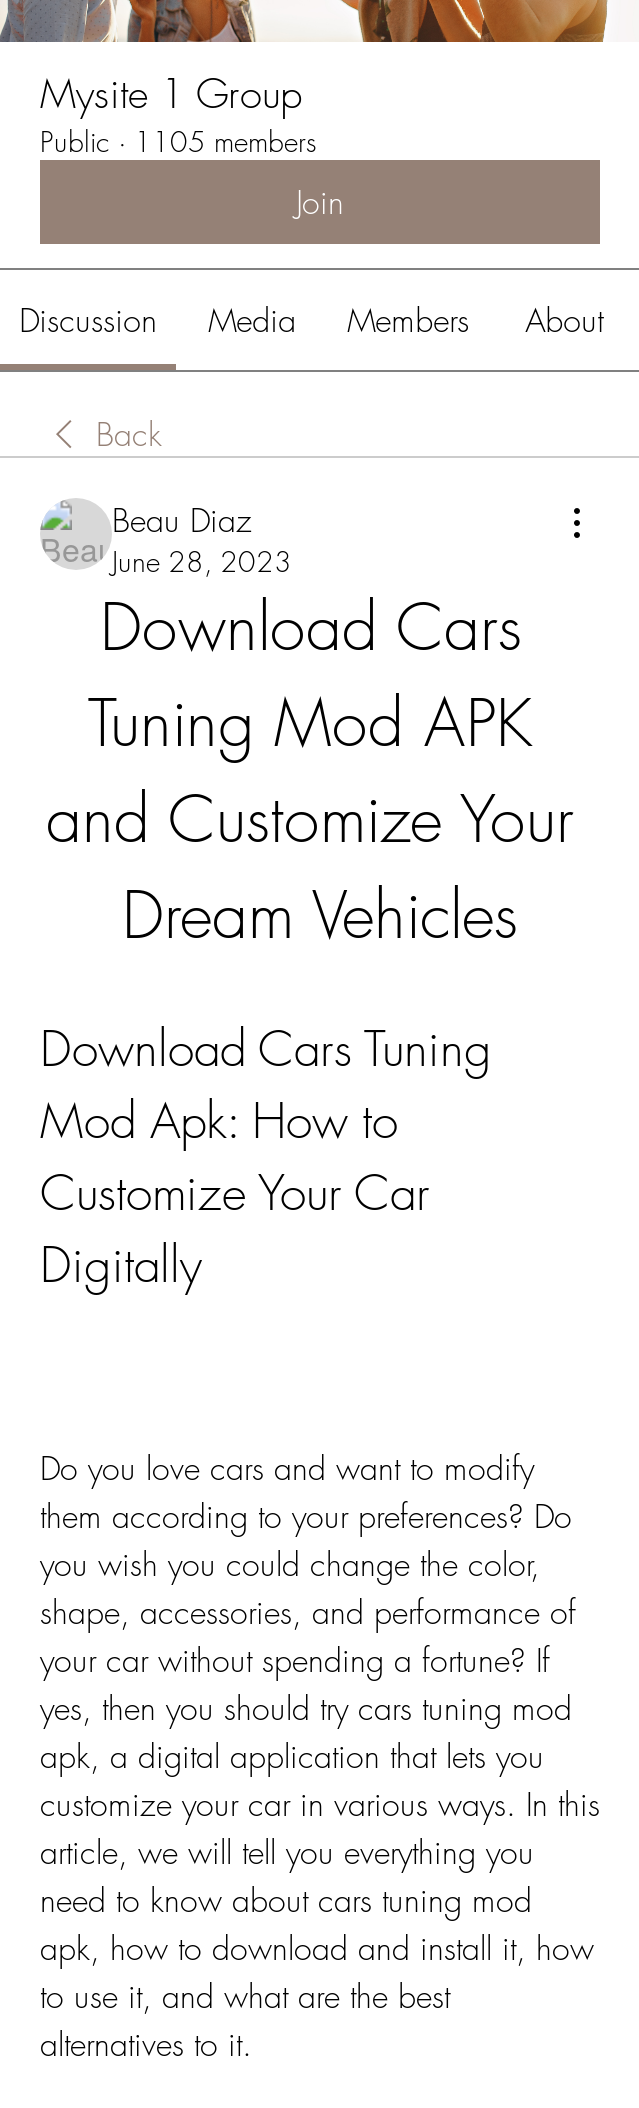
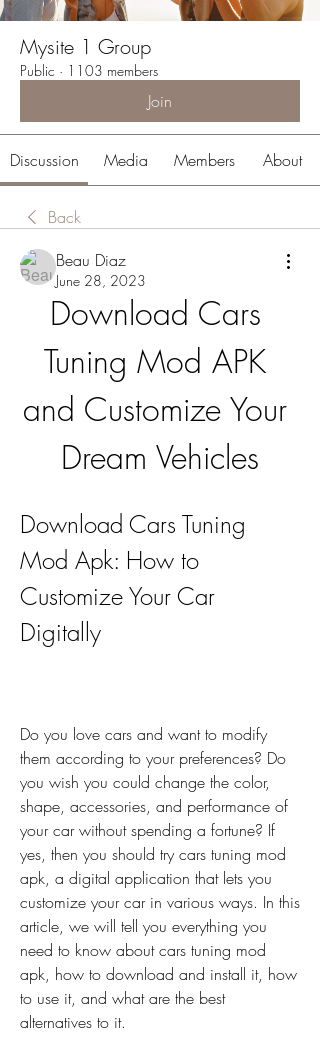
- Public · 1105 members
+ Public · 1103 members
